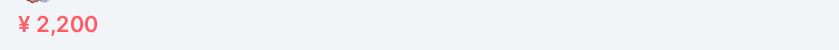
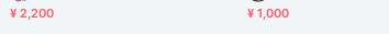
+ ¥ 1,000
